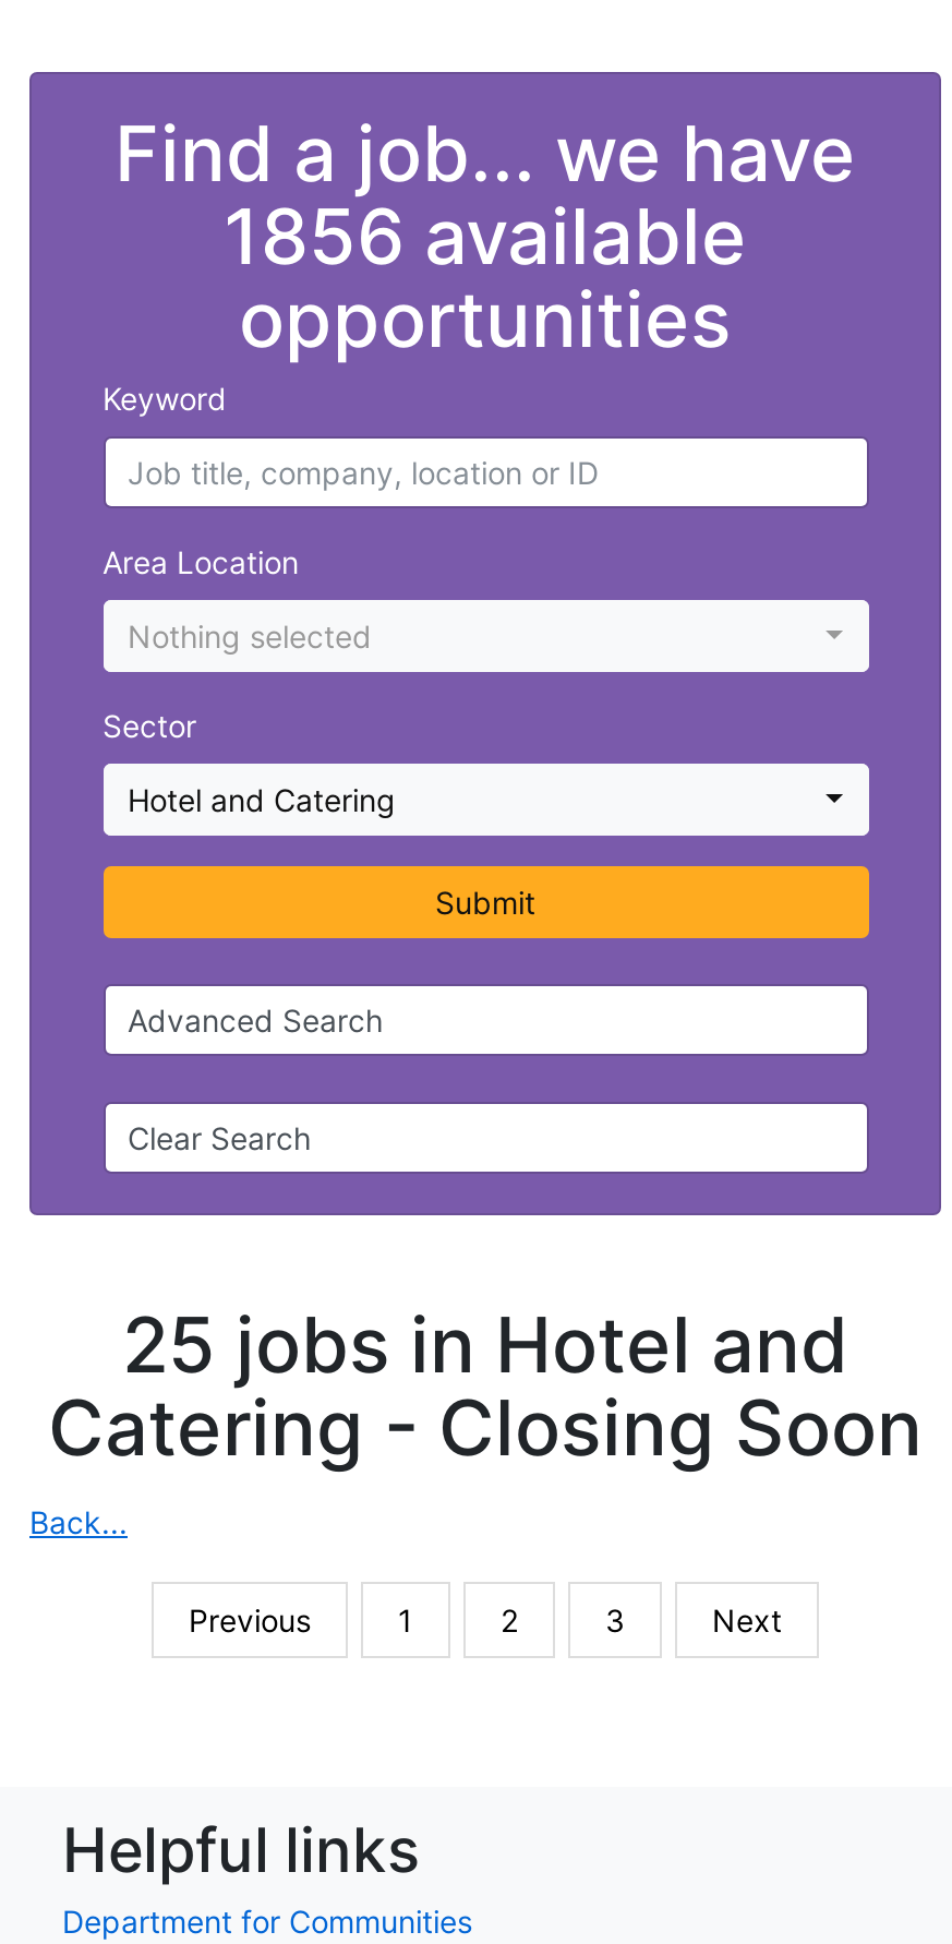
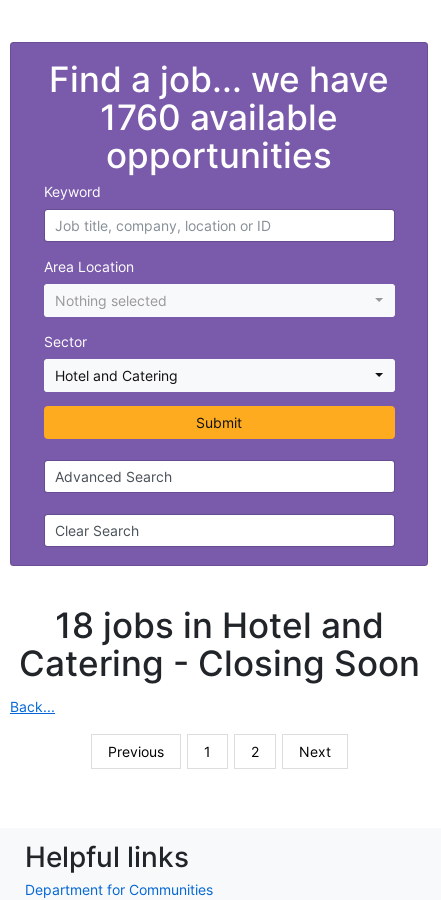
- 1856 available
+ 1760 available

- 25 jobs in Hotel and
+ 18 jobs in Hotel and

- 3
